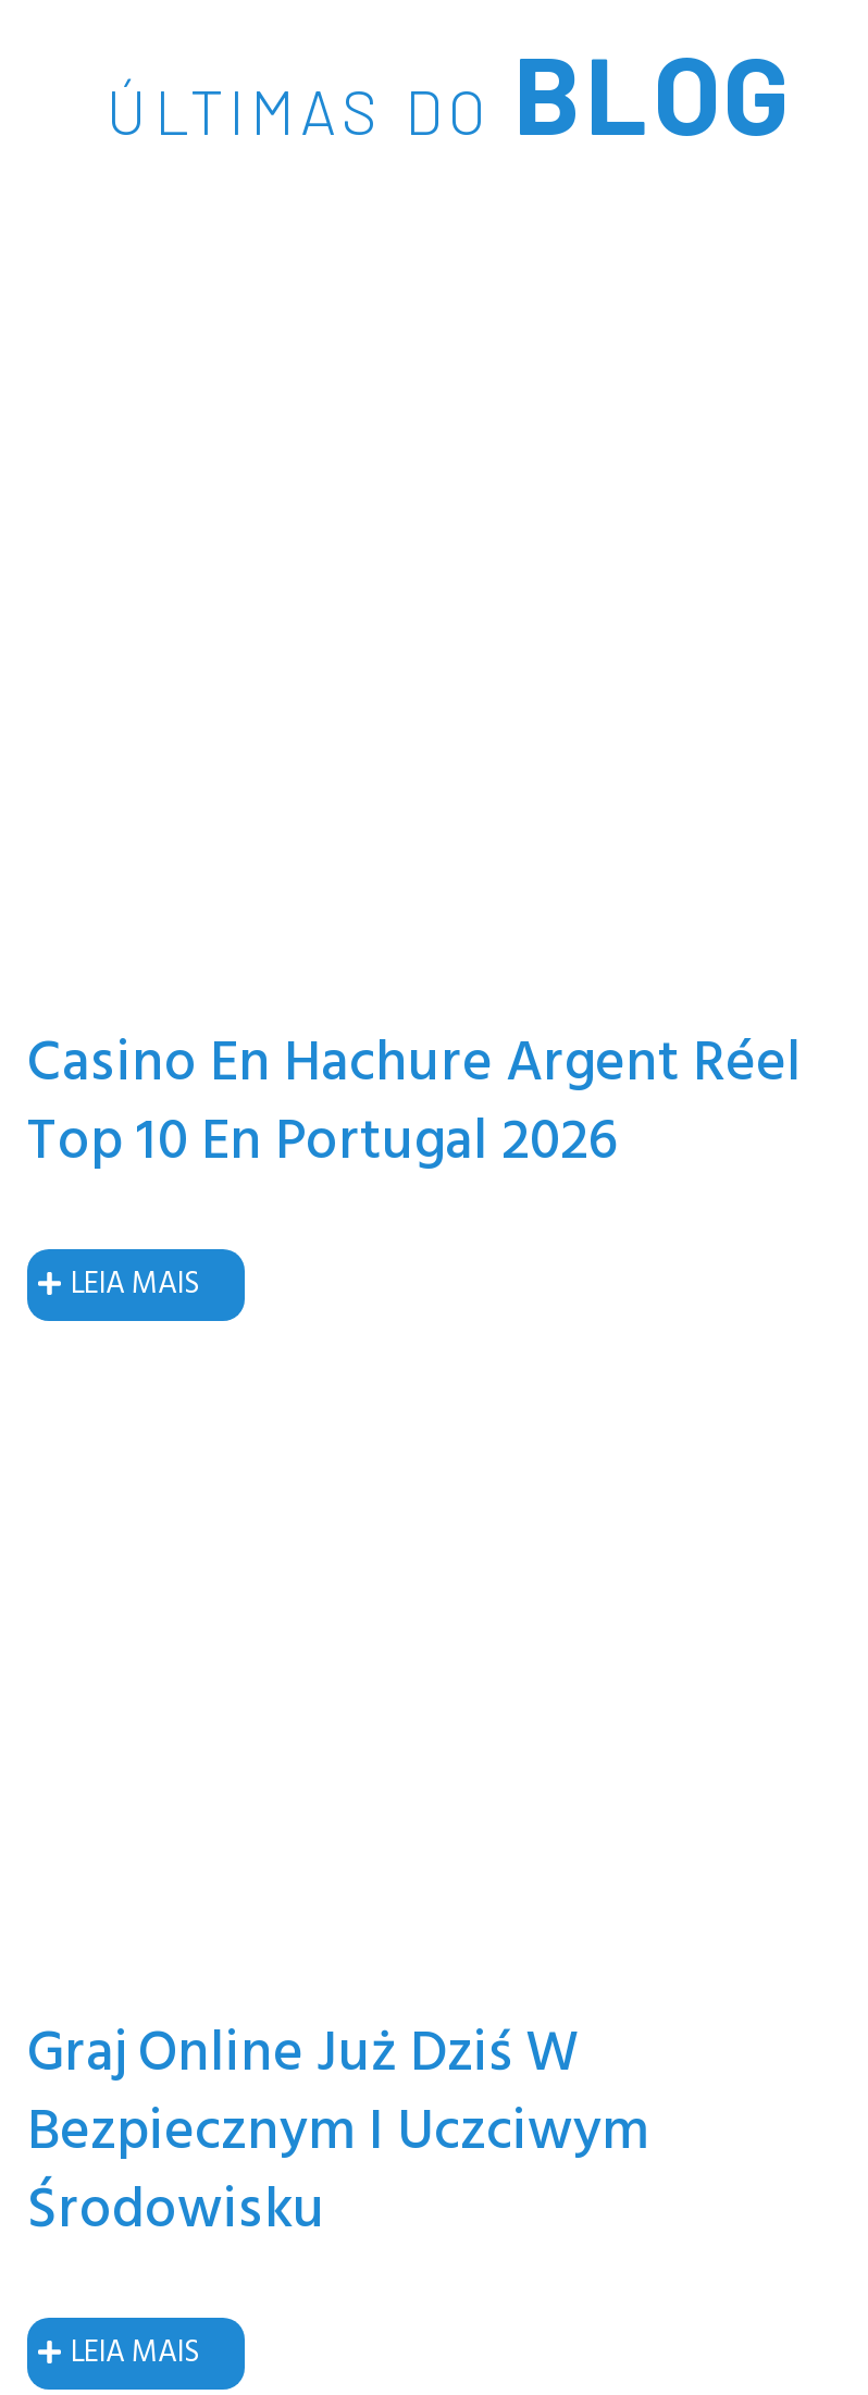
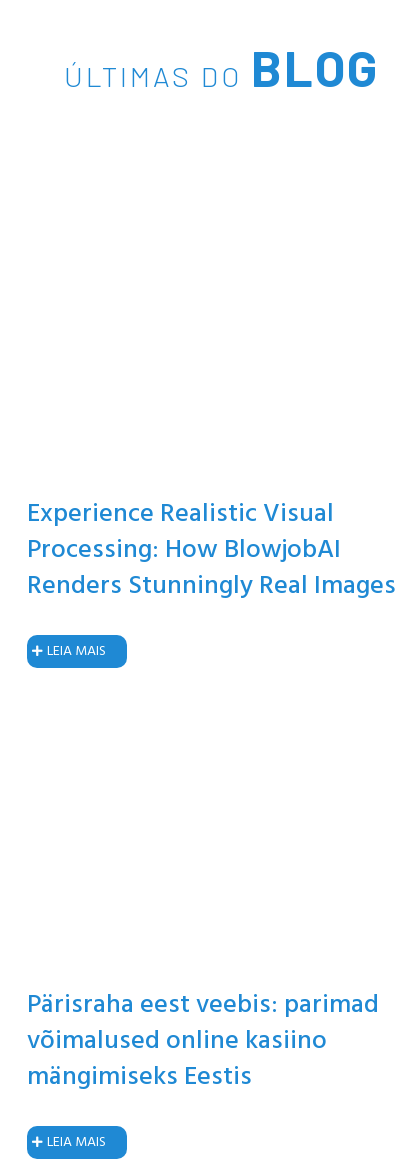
- Casino En Hachure Argent Réel
- Top 10 En Portugal 2026
+ Experience Realistic Visual
+ Processing: How BlowjobAI
+ Renders Stunningly Real Images

- Graj Online Już Dziś W
- Bezpiecznym I Uczciwym
- Środowisku
+ Pärisraha eest veebis: parimad
+ võimalused online kasiino
+ mängimiseks Eestis
